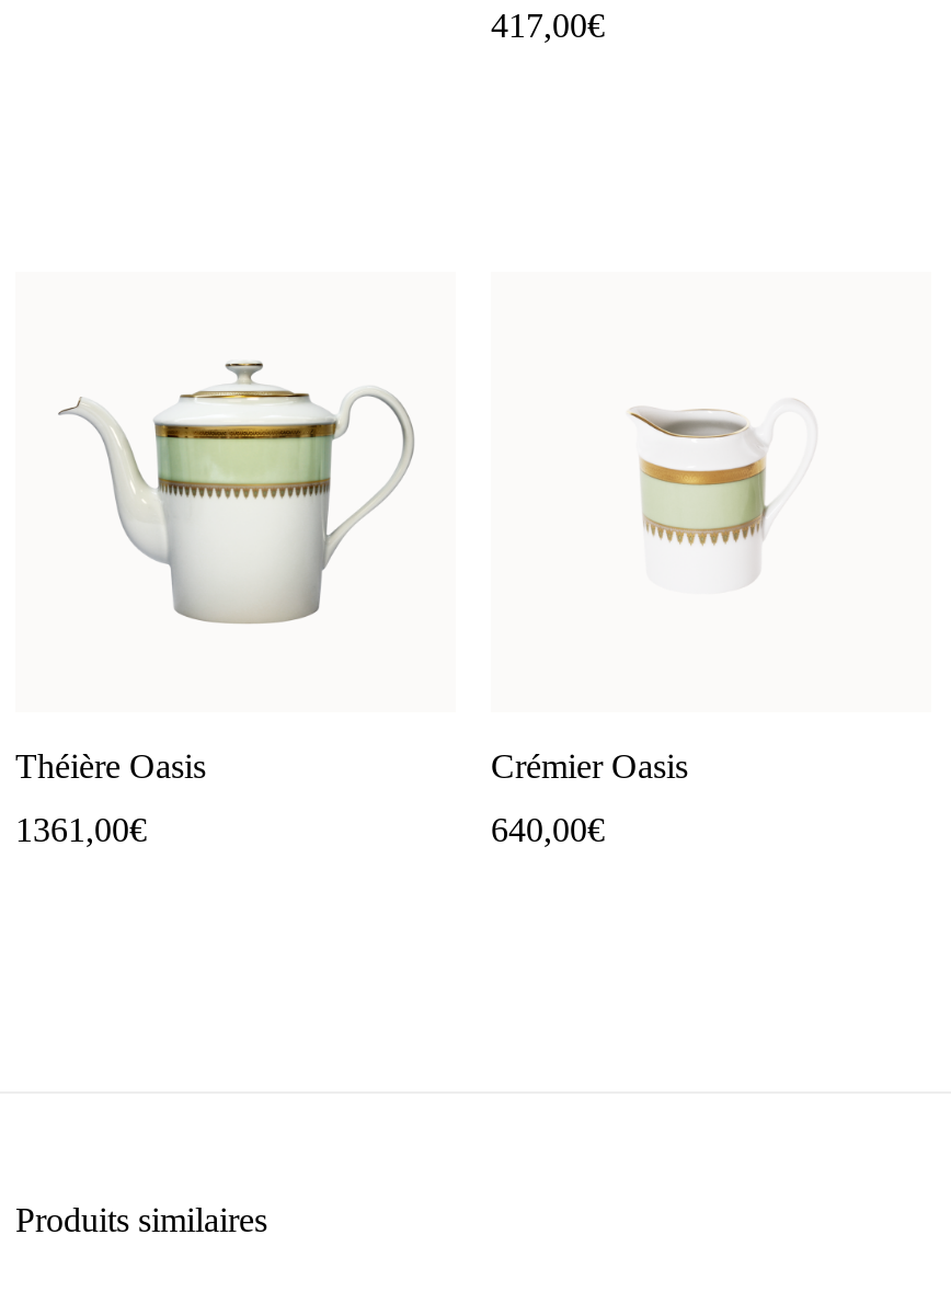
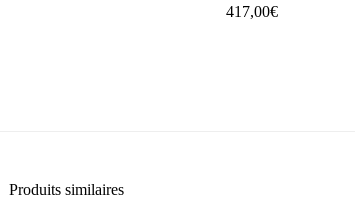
- [image]

- [image]

- Théière Oasis
- 1361,00€

- Crémier Oasis
- 640,00€
